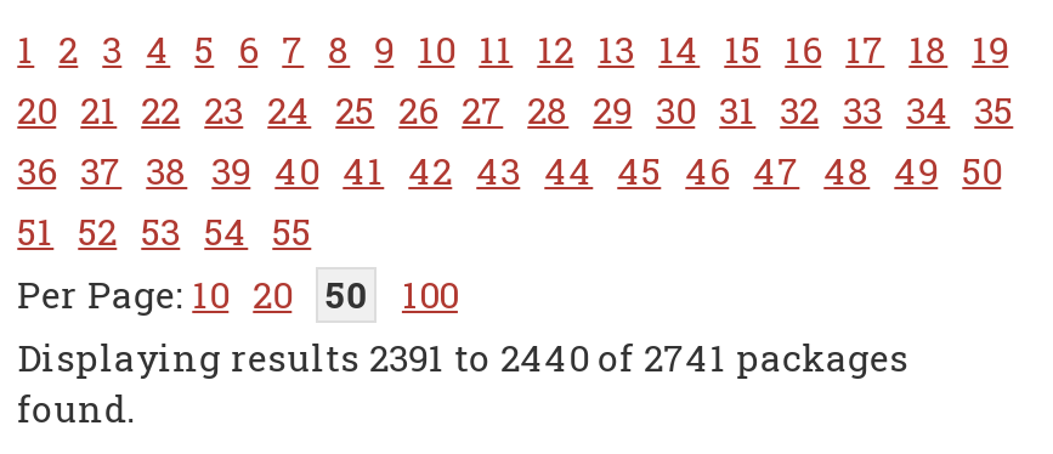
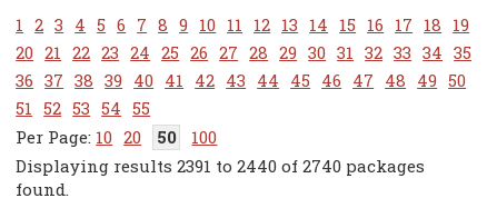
- Displaying results 2391 to 2440 of 2741 packages
+ Displaying results 2391 to 2440 of 2740 packages
